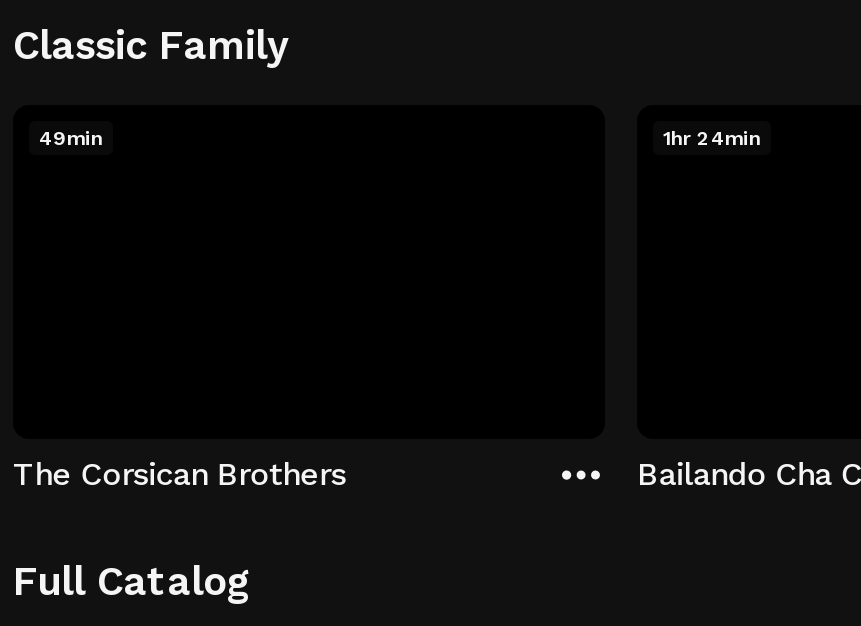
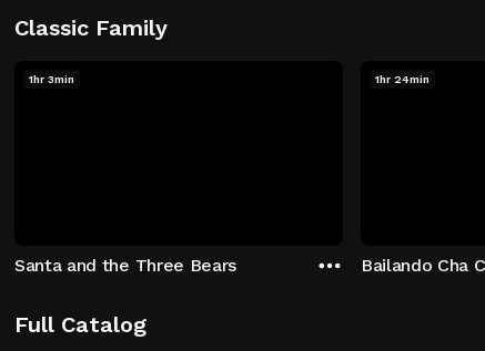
- 49min
+ 1hr 3min

- The Corsican Brothers
+ Santa and the Three Bears
